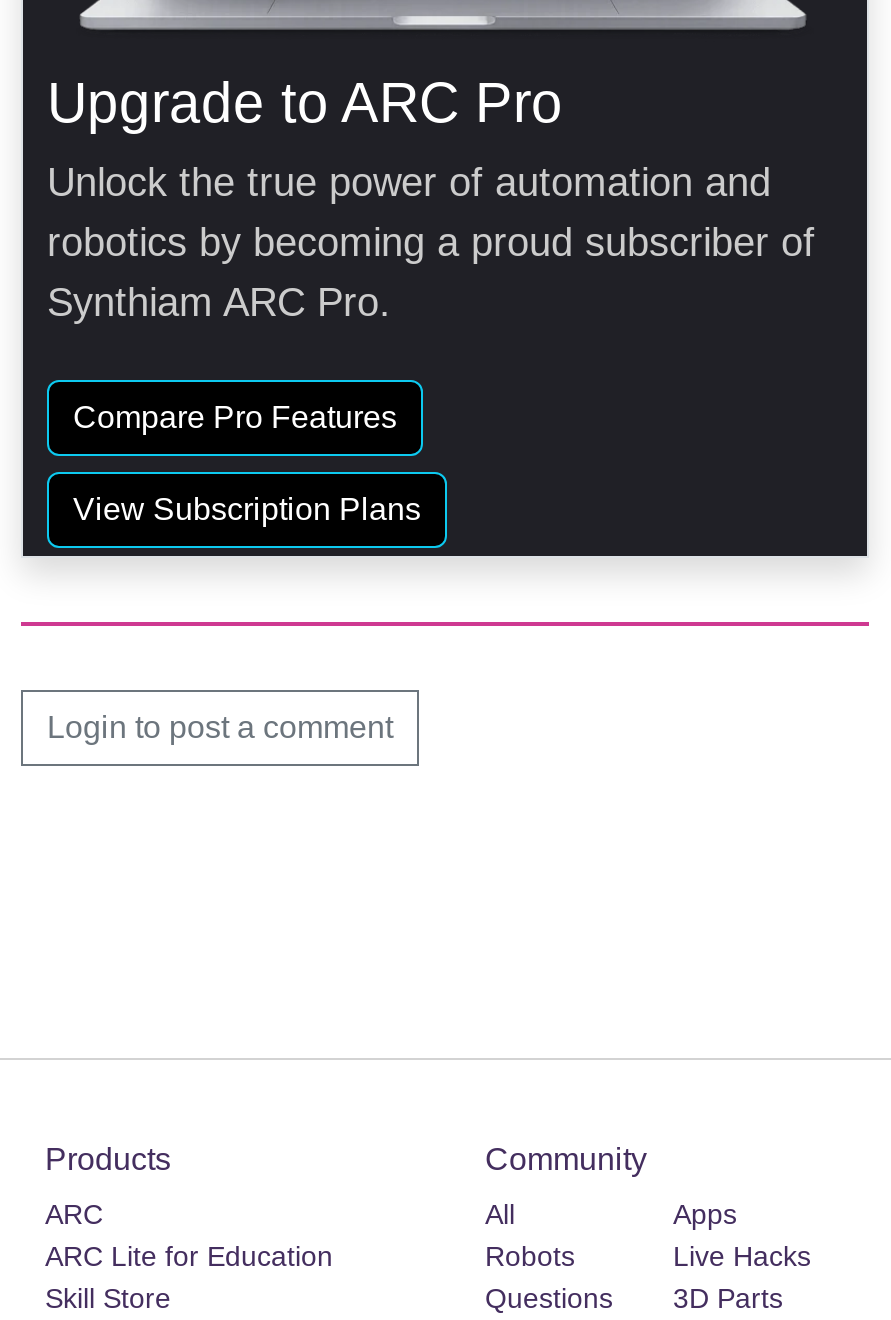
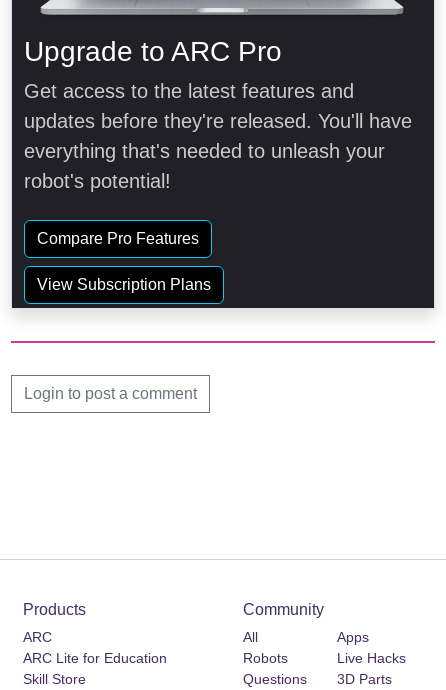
- Unlock the true power of automation and
- robotics by becoming a proud subscriber of
- Synthiam ARC Pro.
+ Get access to the latest features and
+ updates before they're released. You'll have
+ everything that's needed to unleash your
+ robot's potential!
